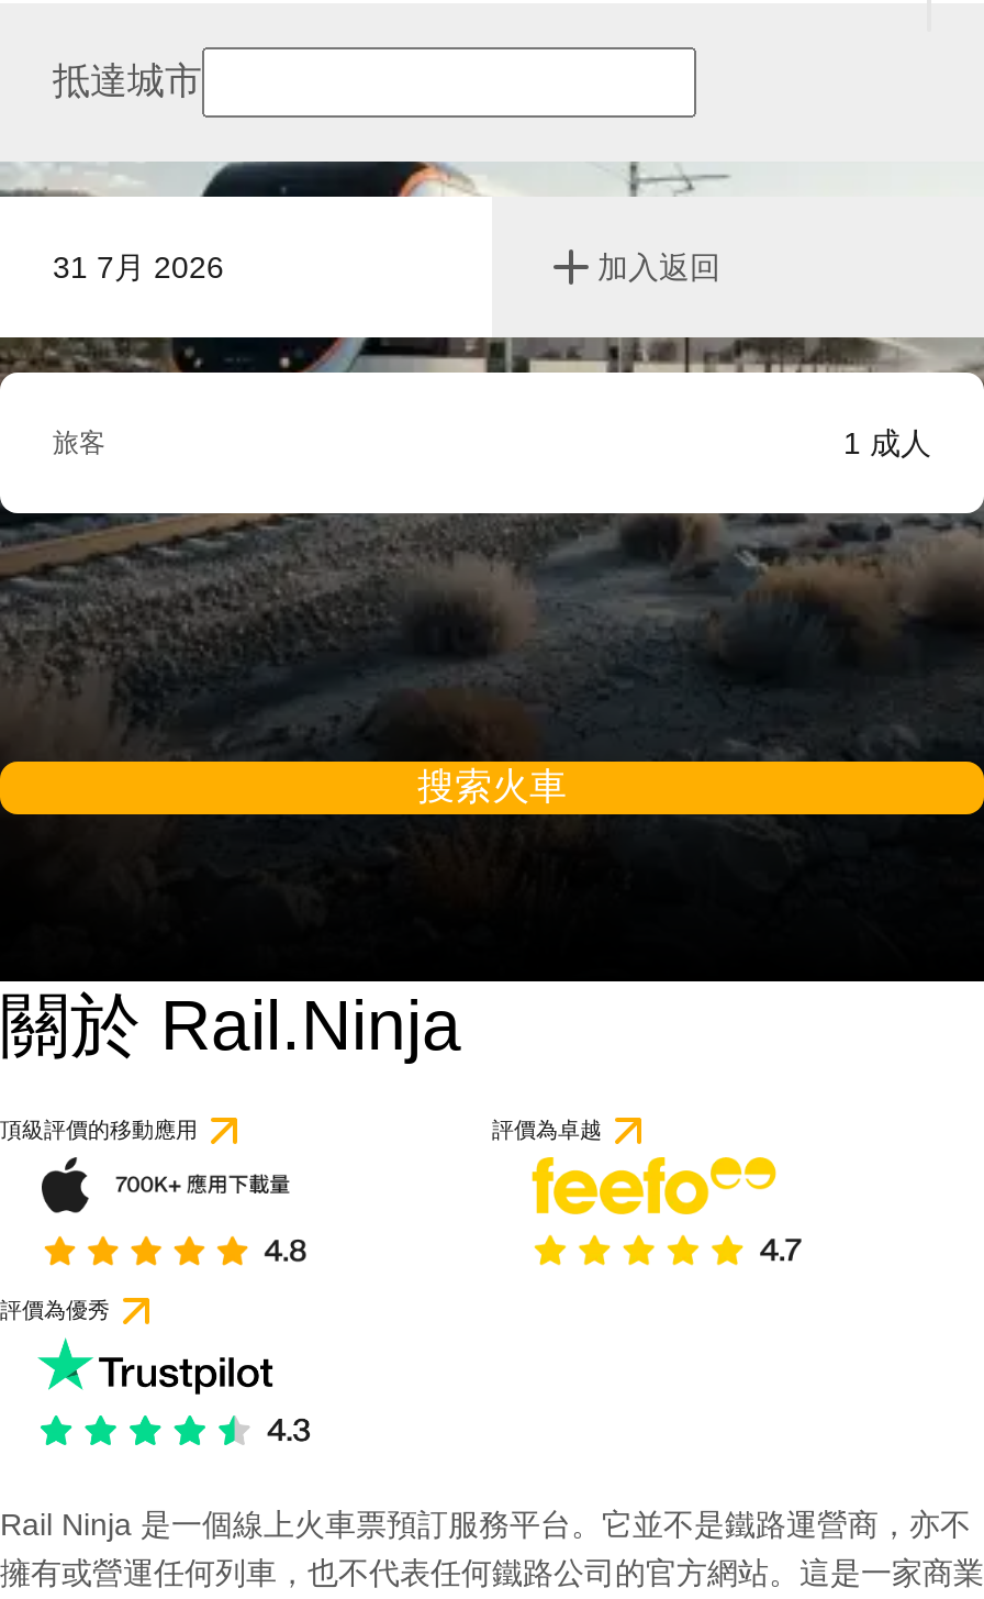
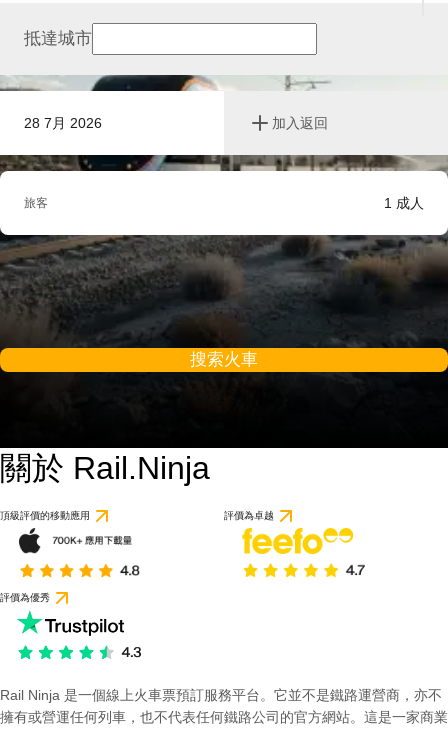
- 31 7月 2026
+ 28 7月 2026
